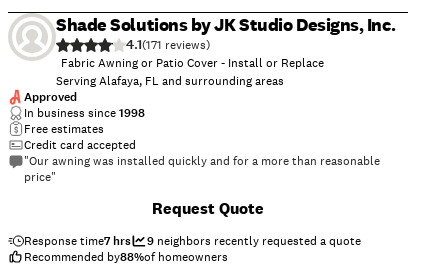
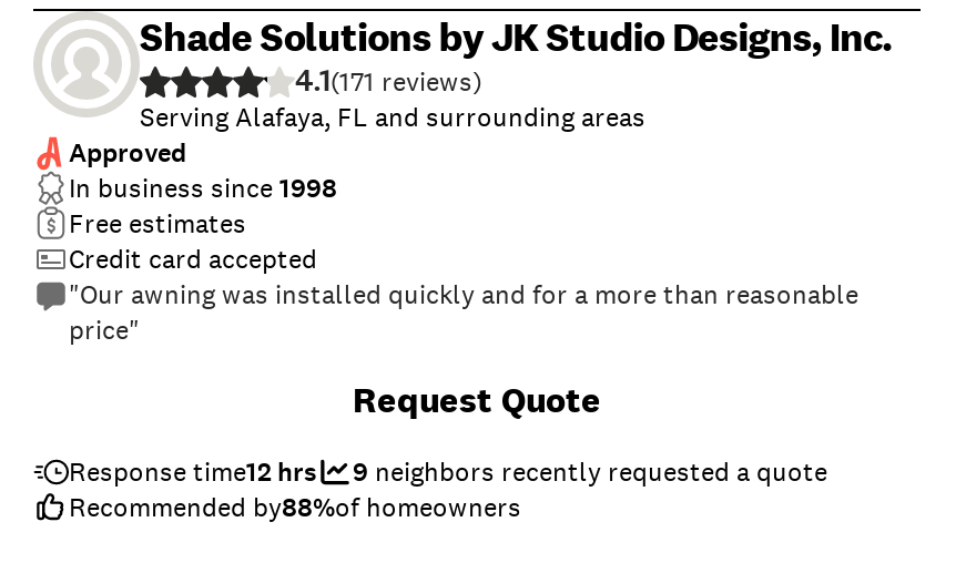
- Fabric Awning or Patio Cover - Install or Replace

- Response time7 hrs
+ Response time12 hrs
